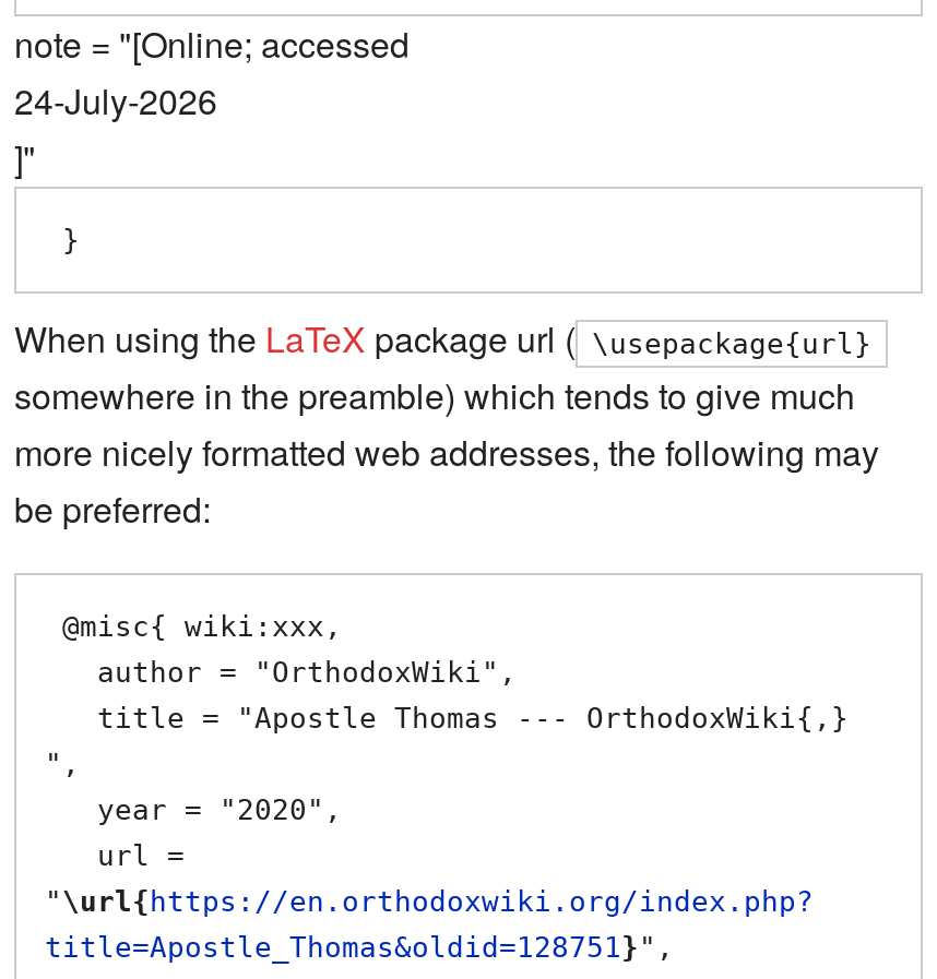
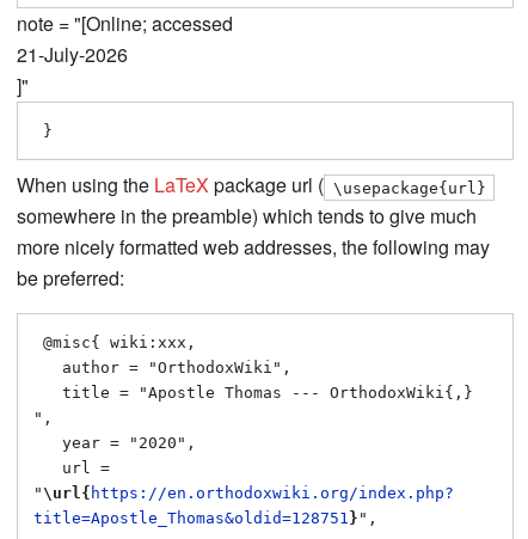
- 24-July-2026
+ 21-July-2026
